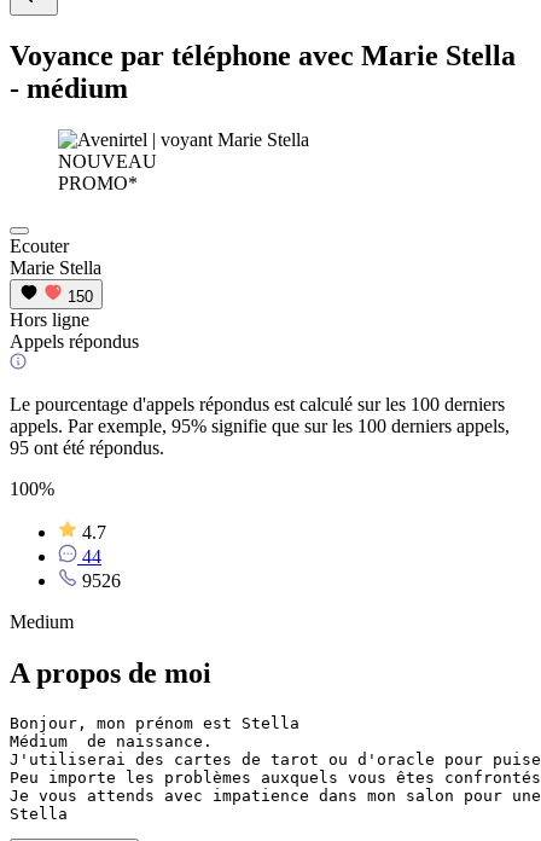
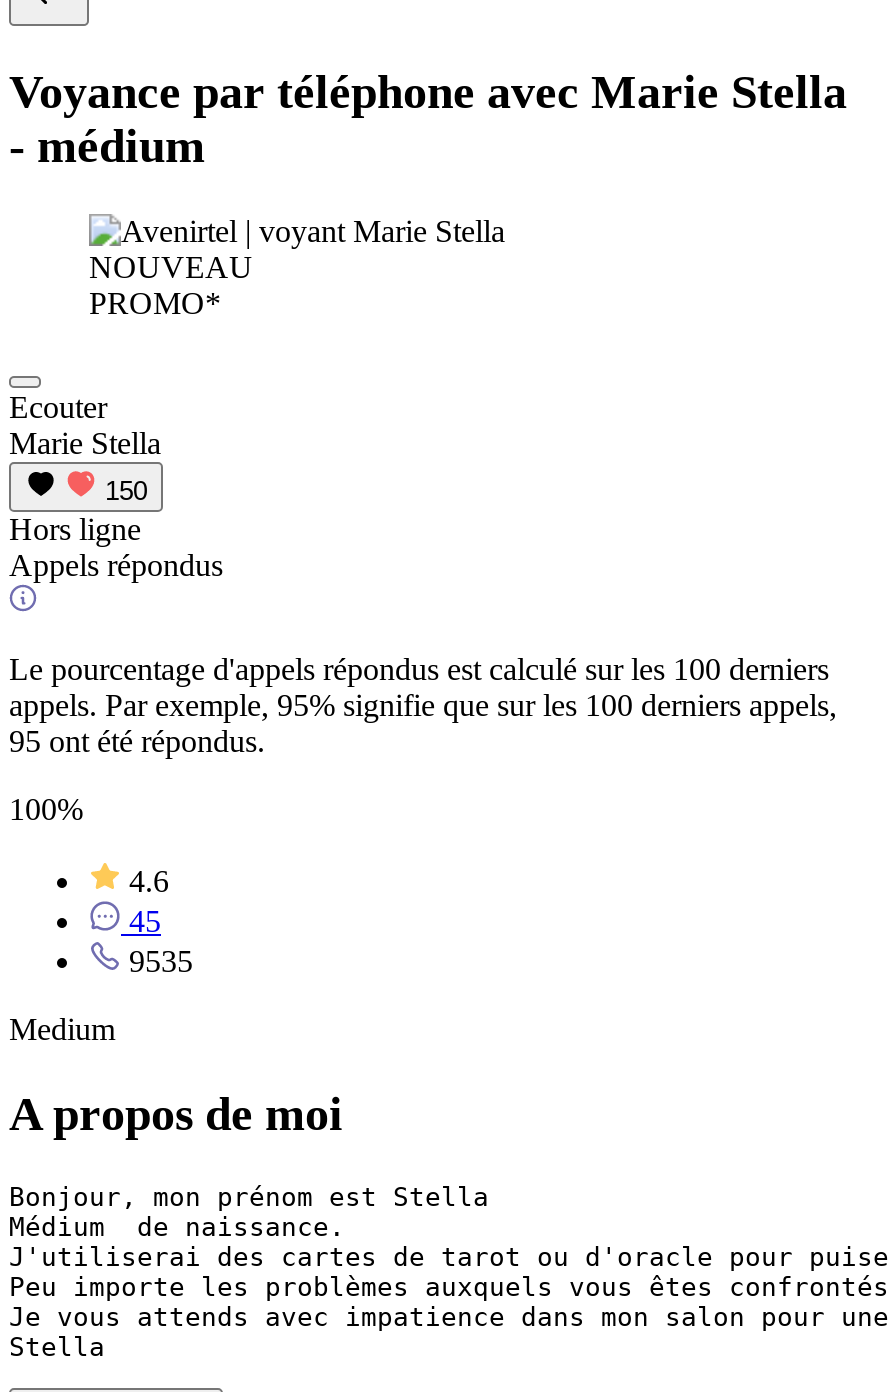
- 4.7
+ 4.6

- 44
+ 45

- 9526
+ 9535
